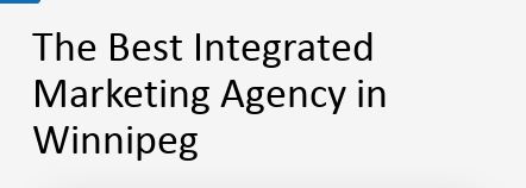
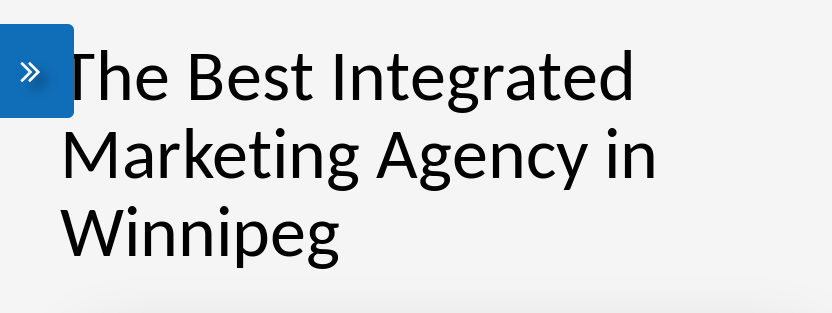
+ [image]
